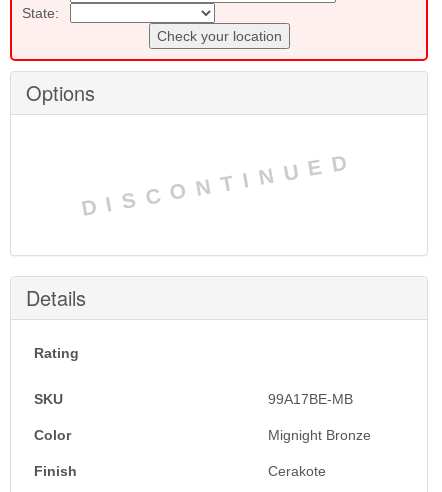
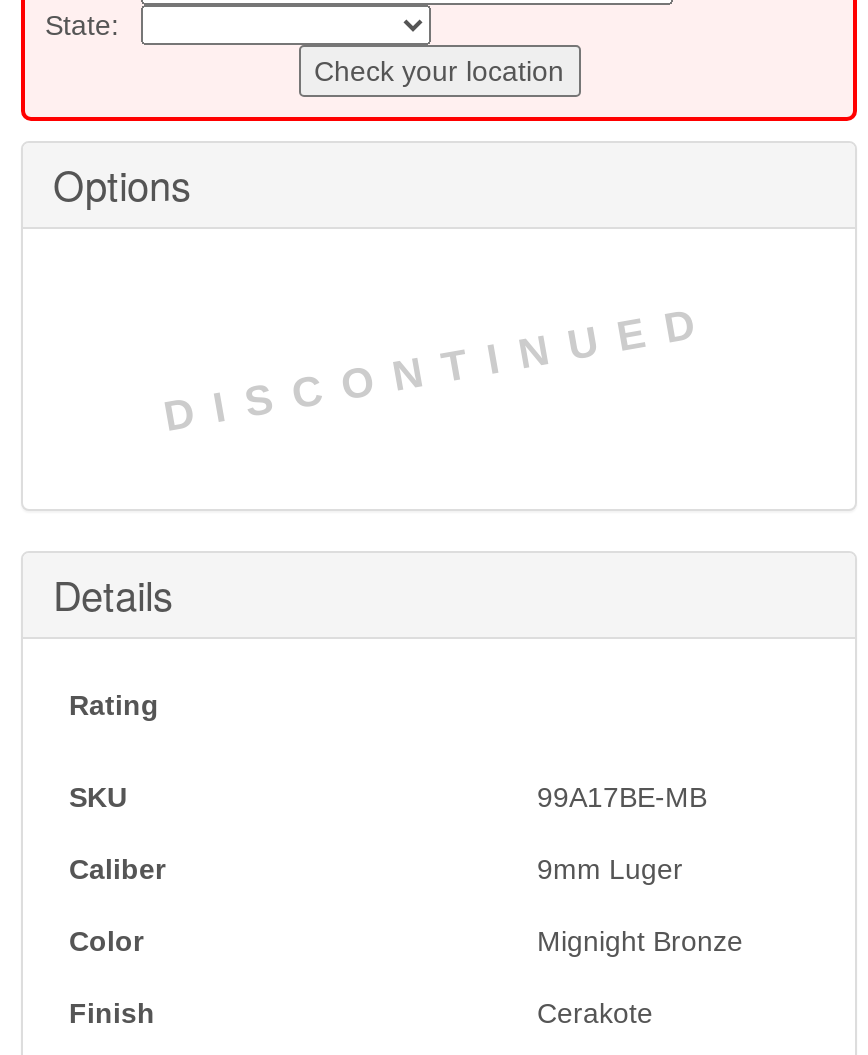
+ Caliber
+ 9mm Luger
